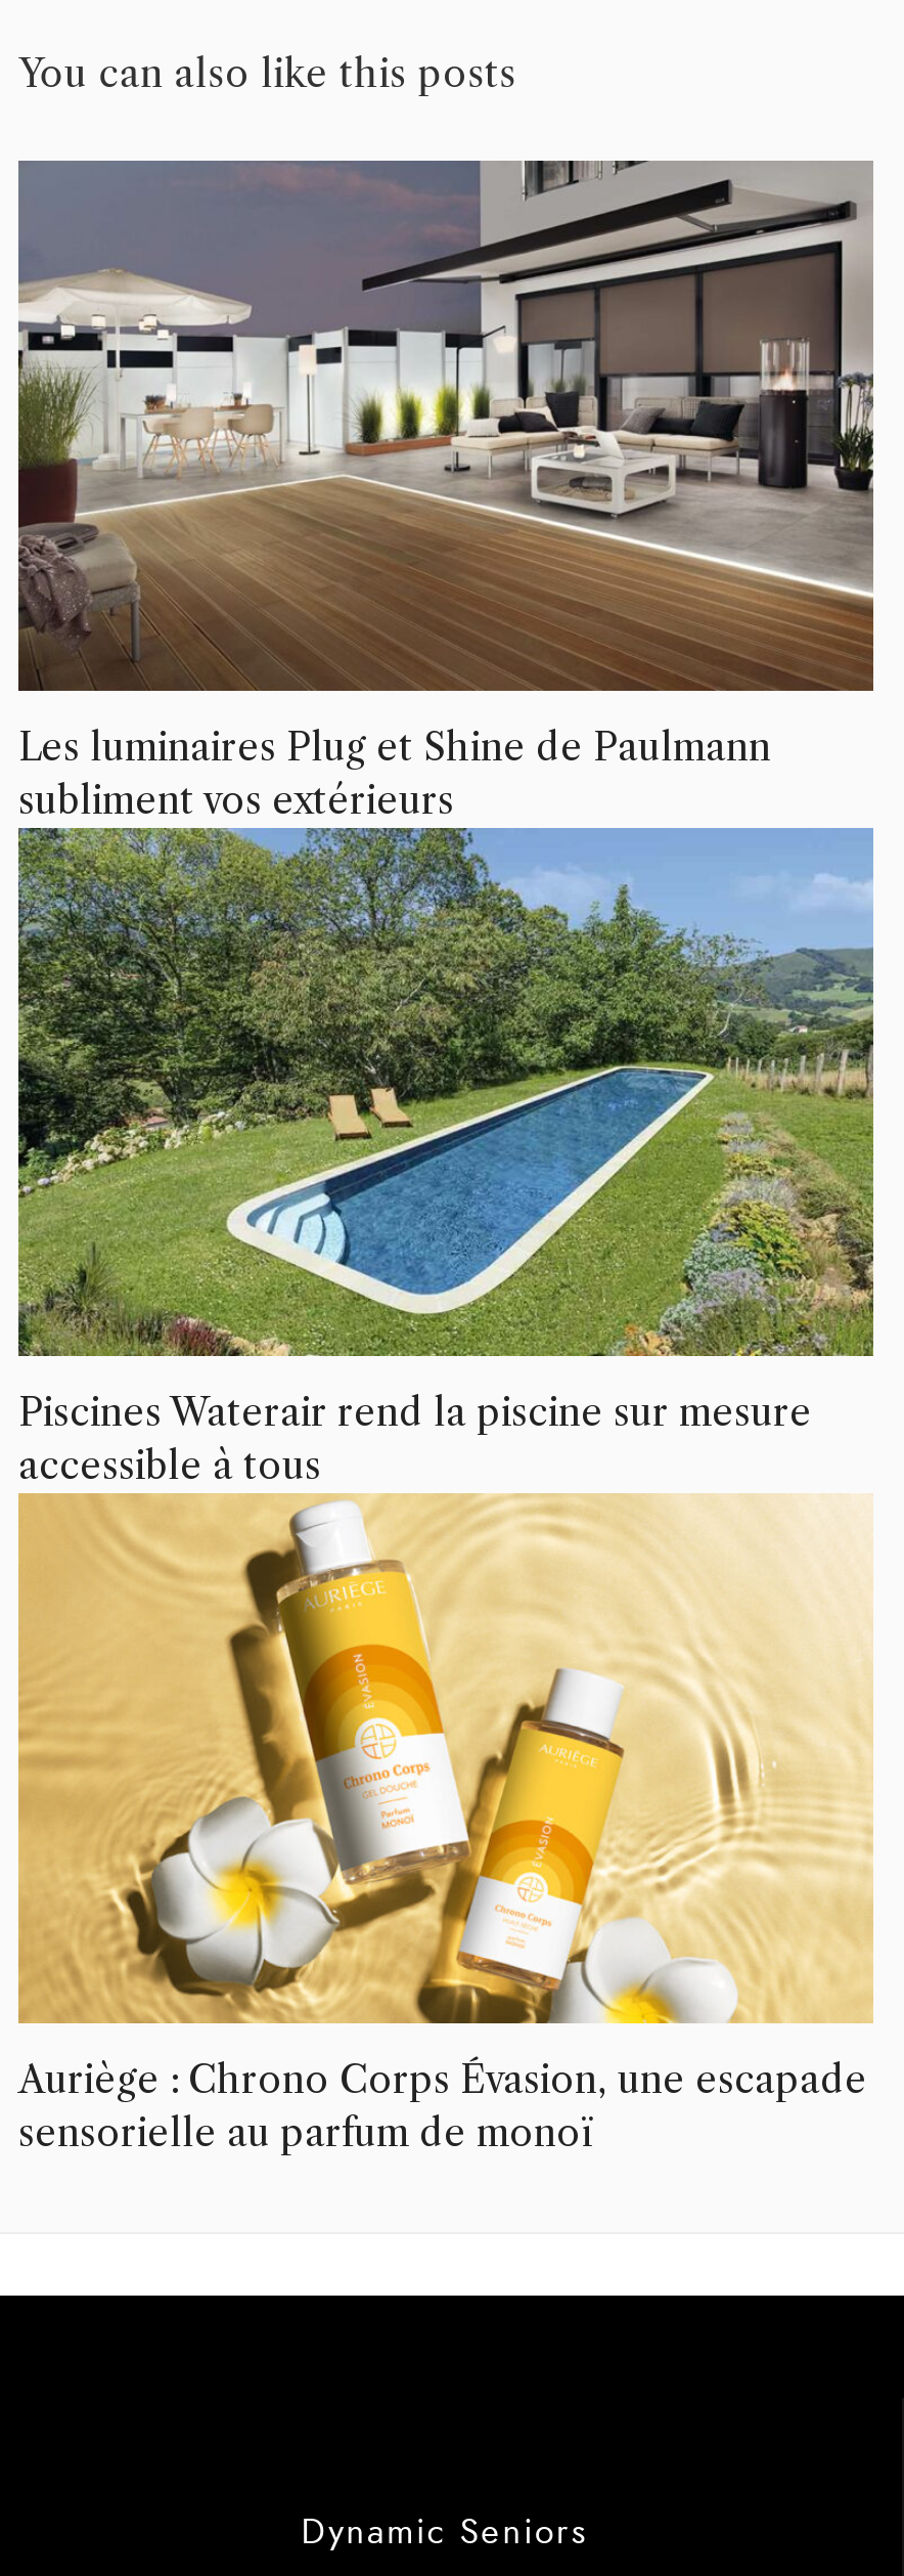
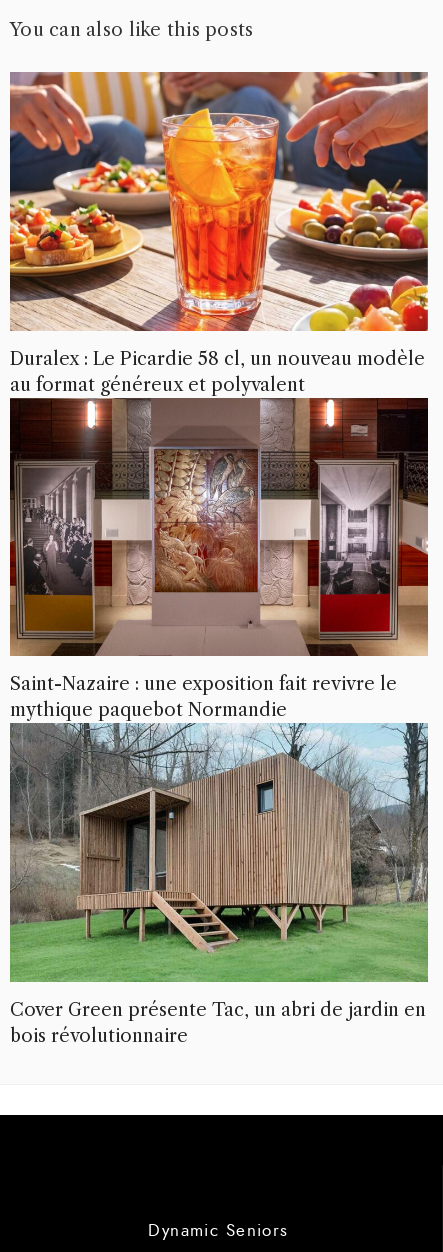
- [image]
- Les luminaires Plug et Shine de Paulmann
- subliment vos extérieurs
+ [image]
+ Duralex : Le Picardie 58 cl, un nouveau modèle
+ au format généreux et polyvalent

- [image]
- Piscines Waterair rend la piscine sur mesure
- accessible à tous
+ [image]
+ Saint-Nazaire : une exposition fait revivre le
+ mythique paquebot Normandie

- [image]
- Auriège : Chrono Corps Évasion, une escapade
- sensorielle au parfum de monoï
+ [image]
+ Cover Green présente Tac, un abri de jardin en
+ bois révolutionnaire
